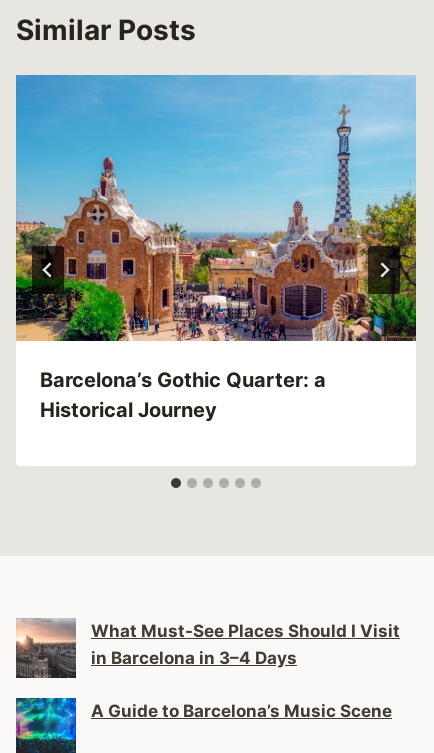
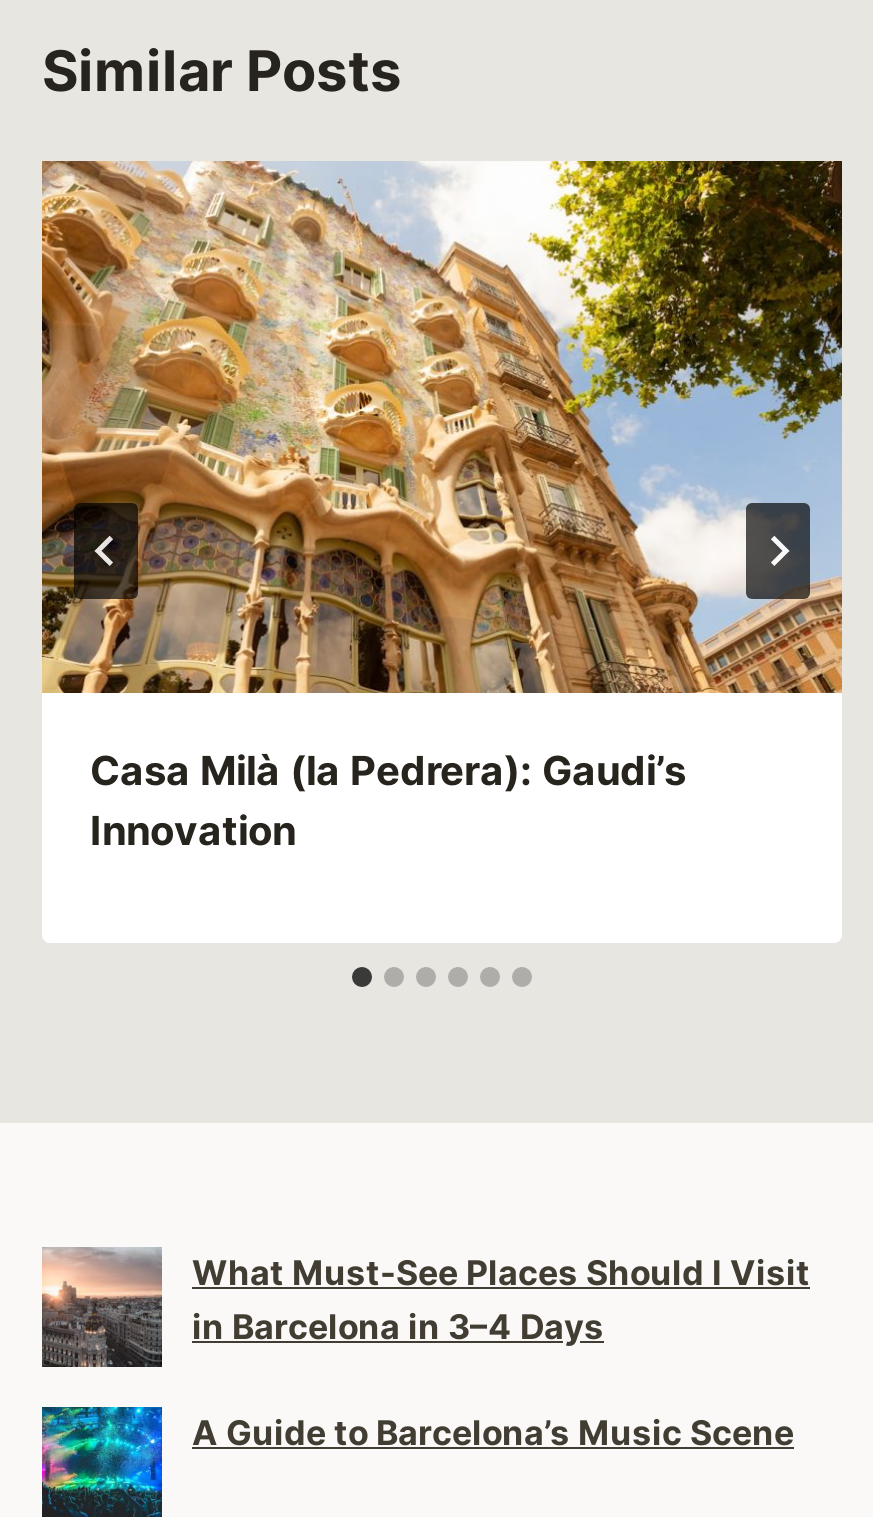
- [image]
- Barcelona’s Gothic Quarter: a
- Historical Journey
+ [image]
+ Casa Milà (la Pedrera): Gaudi’s
+ Innovation
